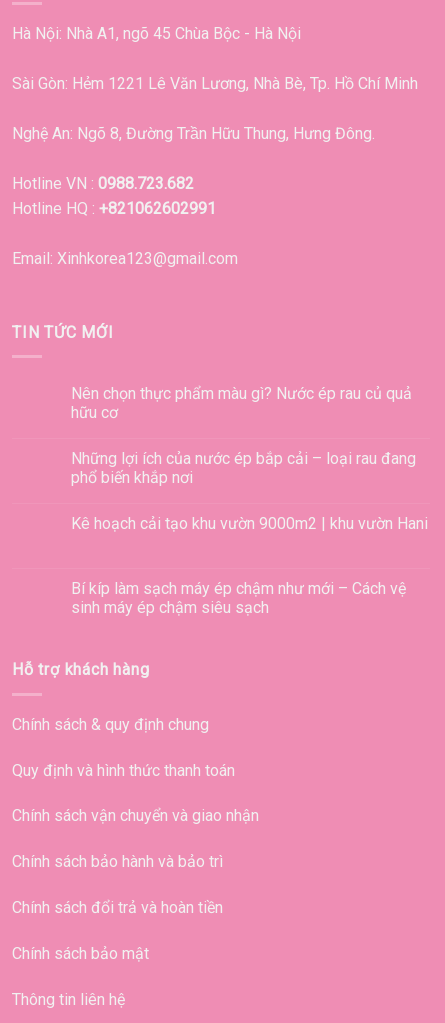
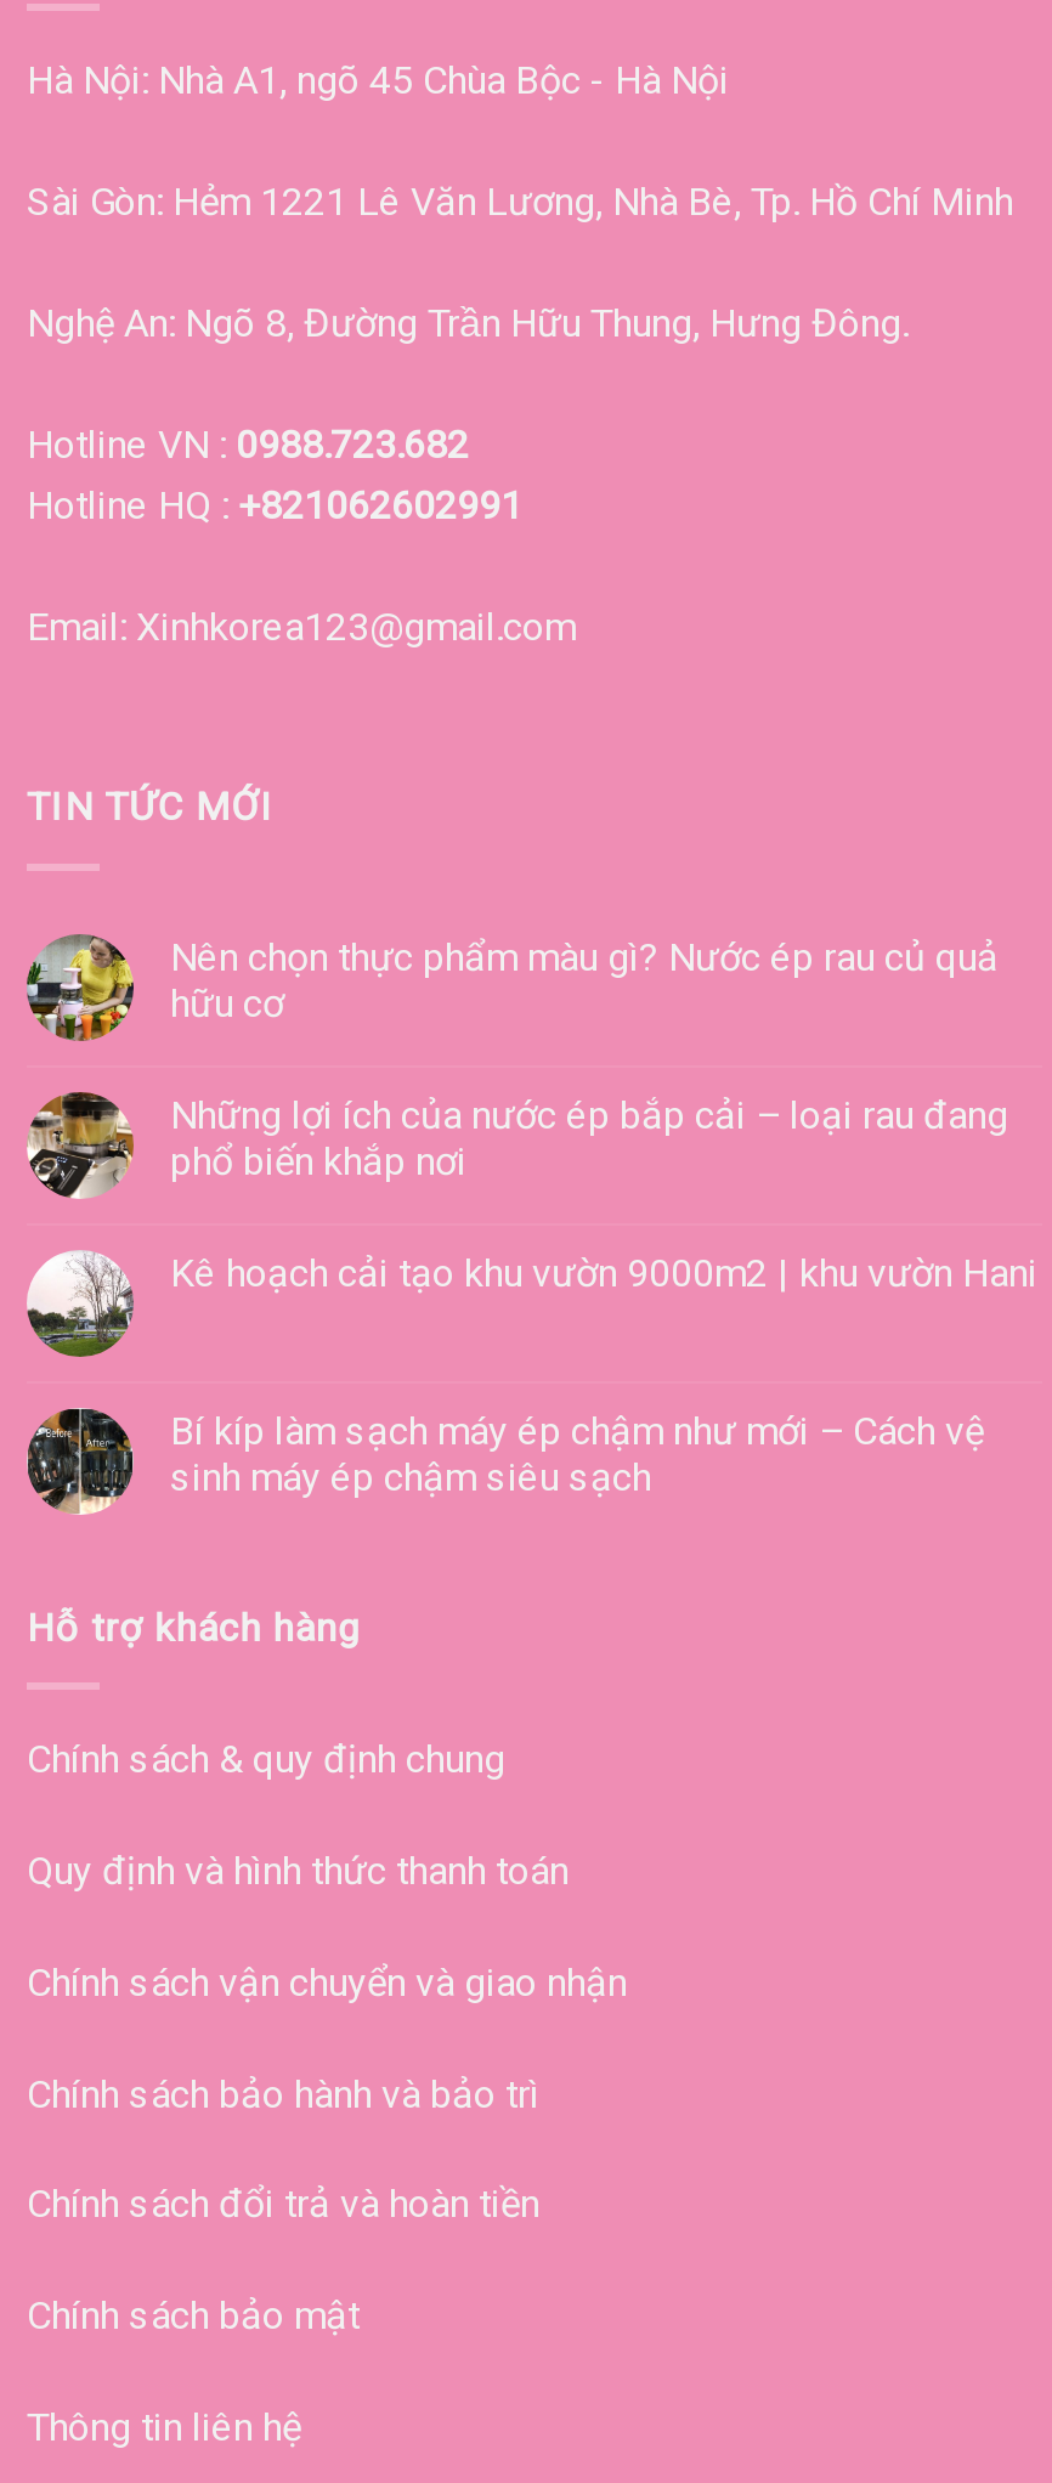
+ [image]

+ [image]

+ [image]

+ [image]
